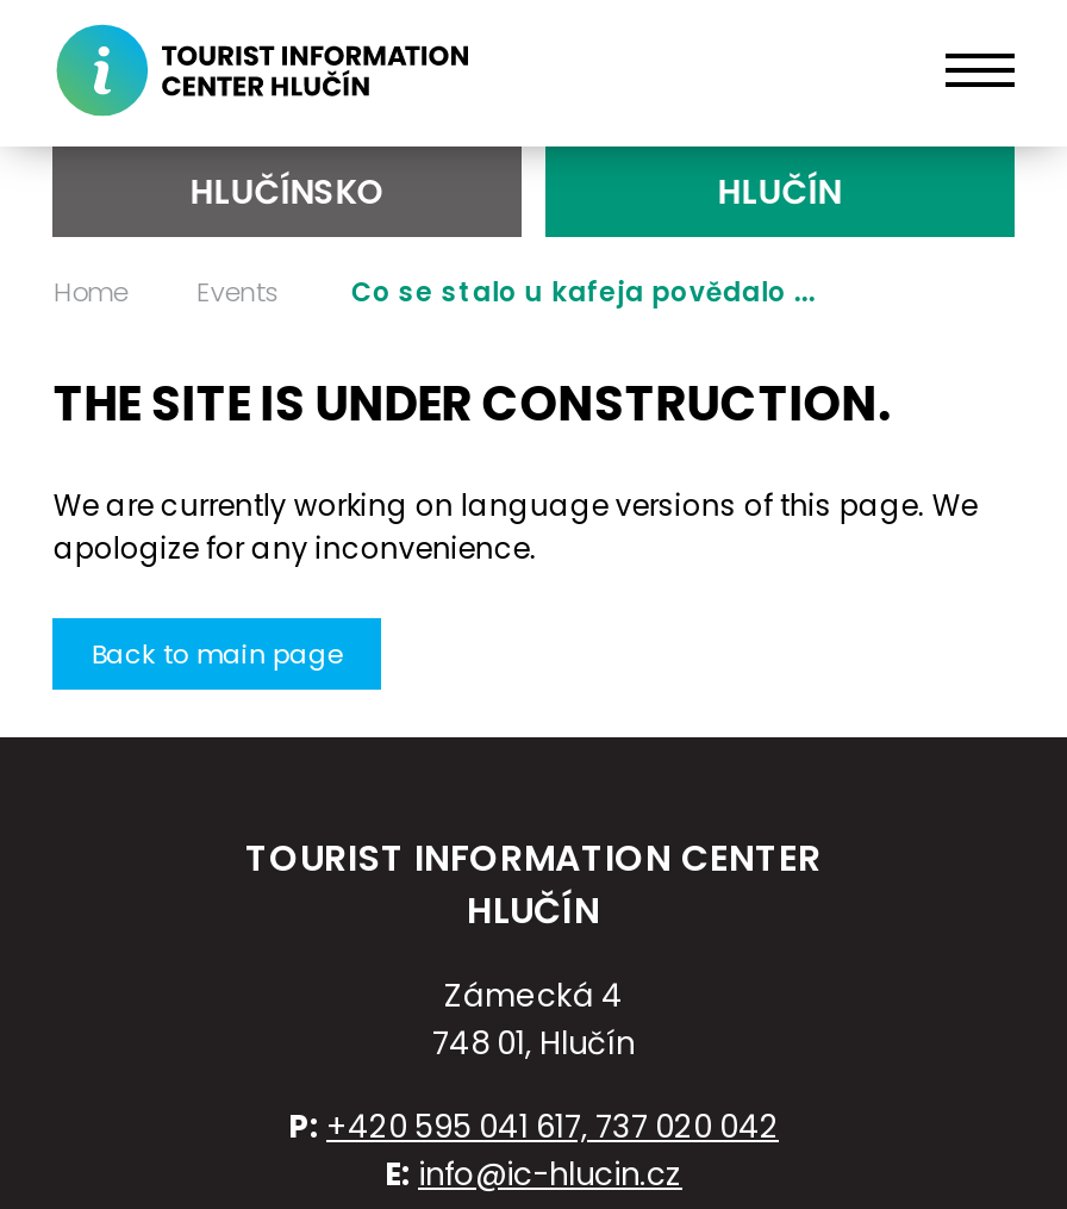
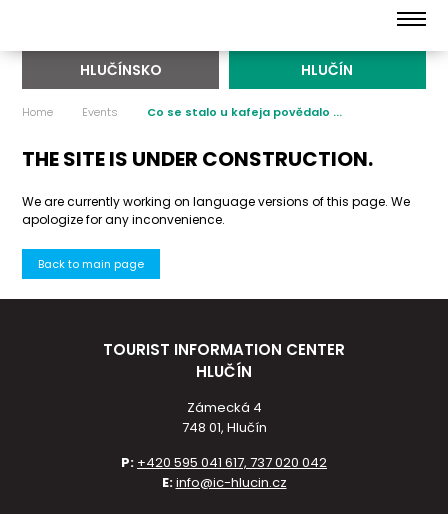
- [image]
